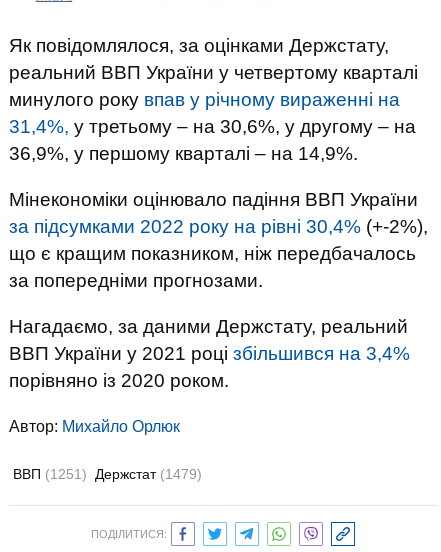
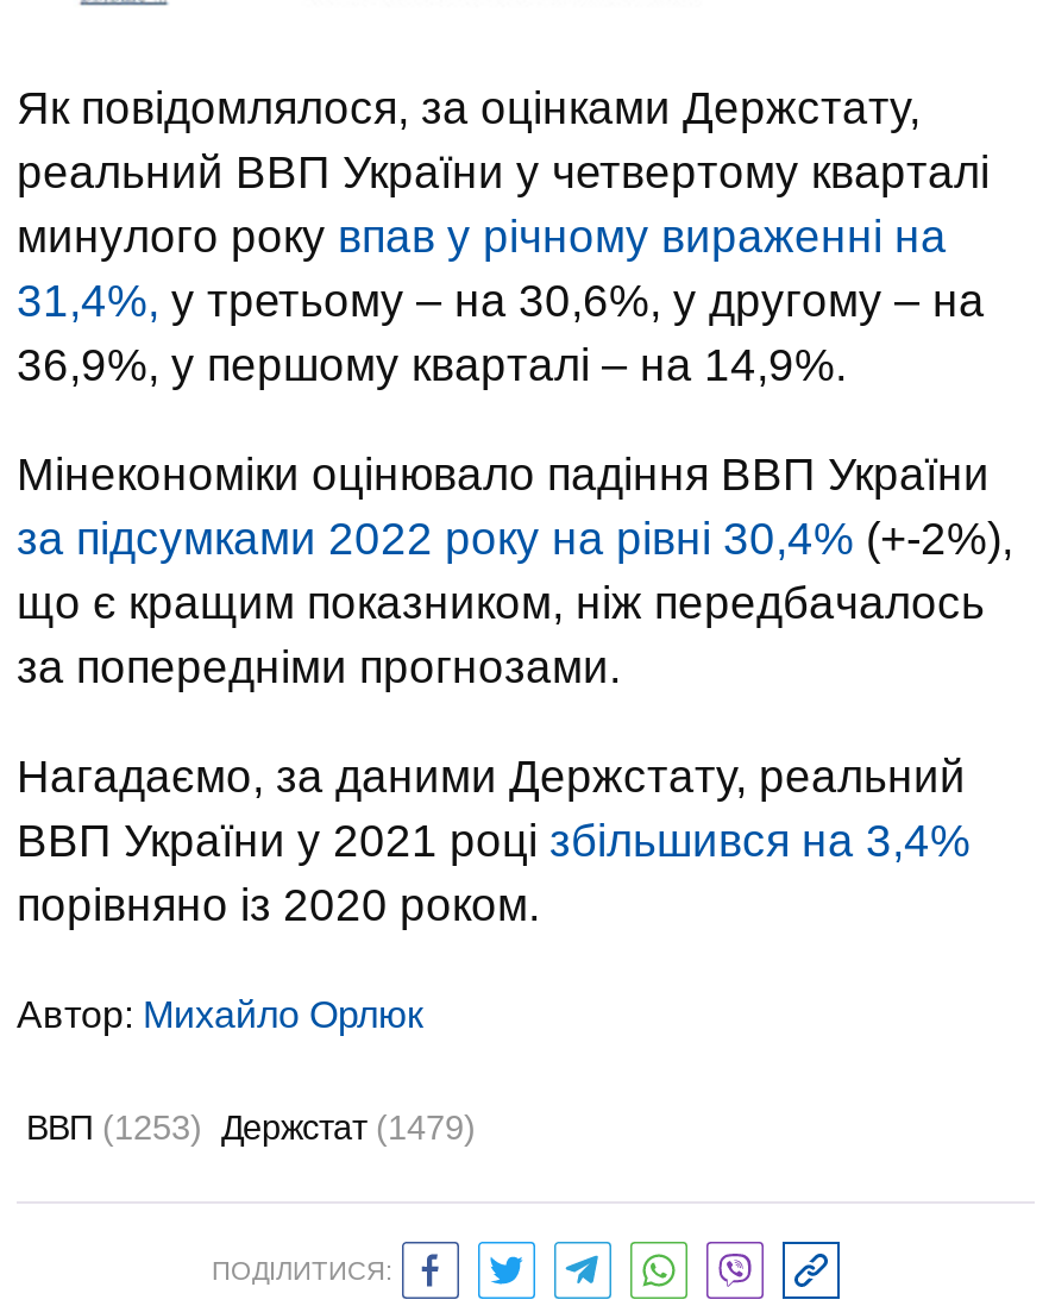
- ВВП (1251) Держстат (1479)
+ ВВП (1253) Держстат (1479)
